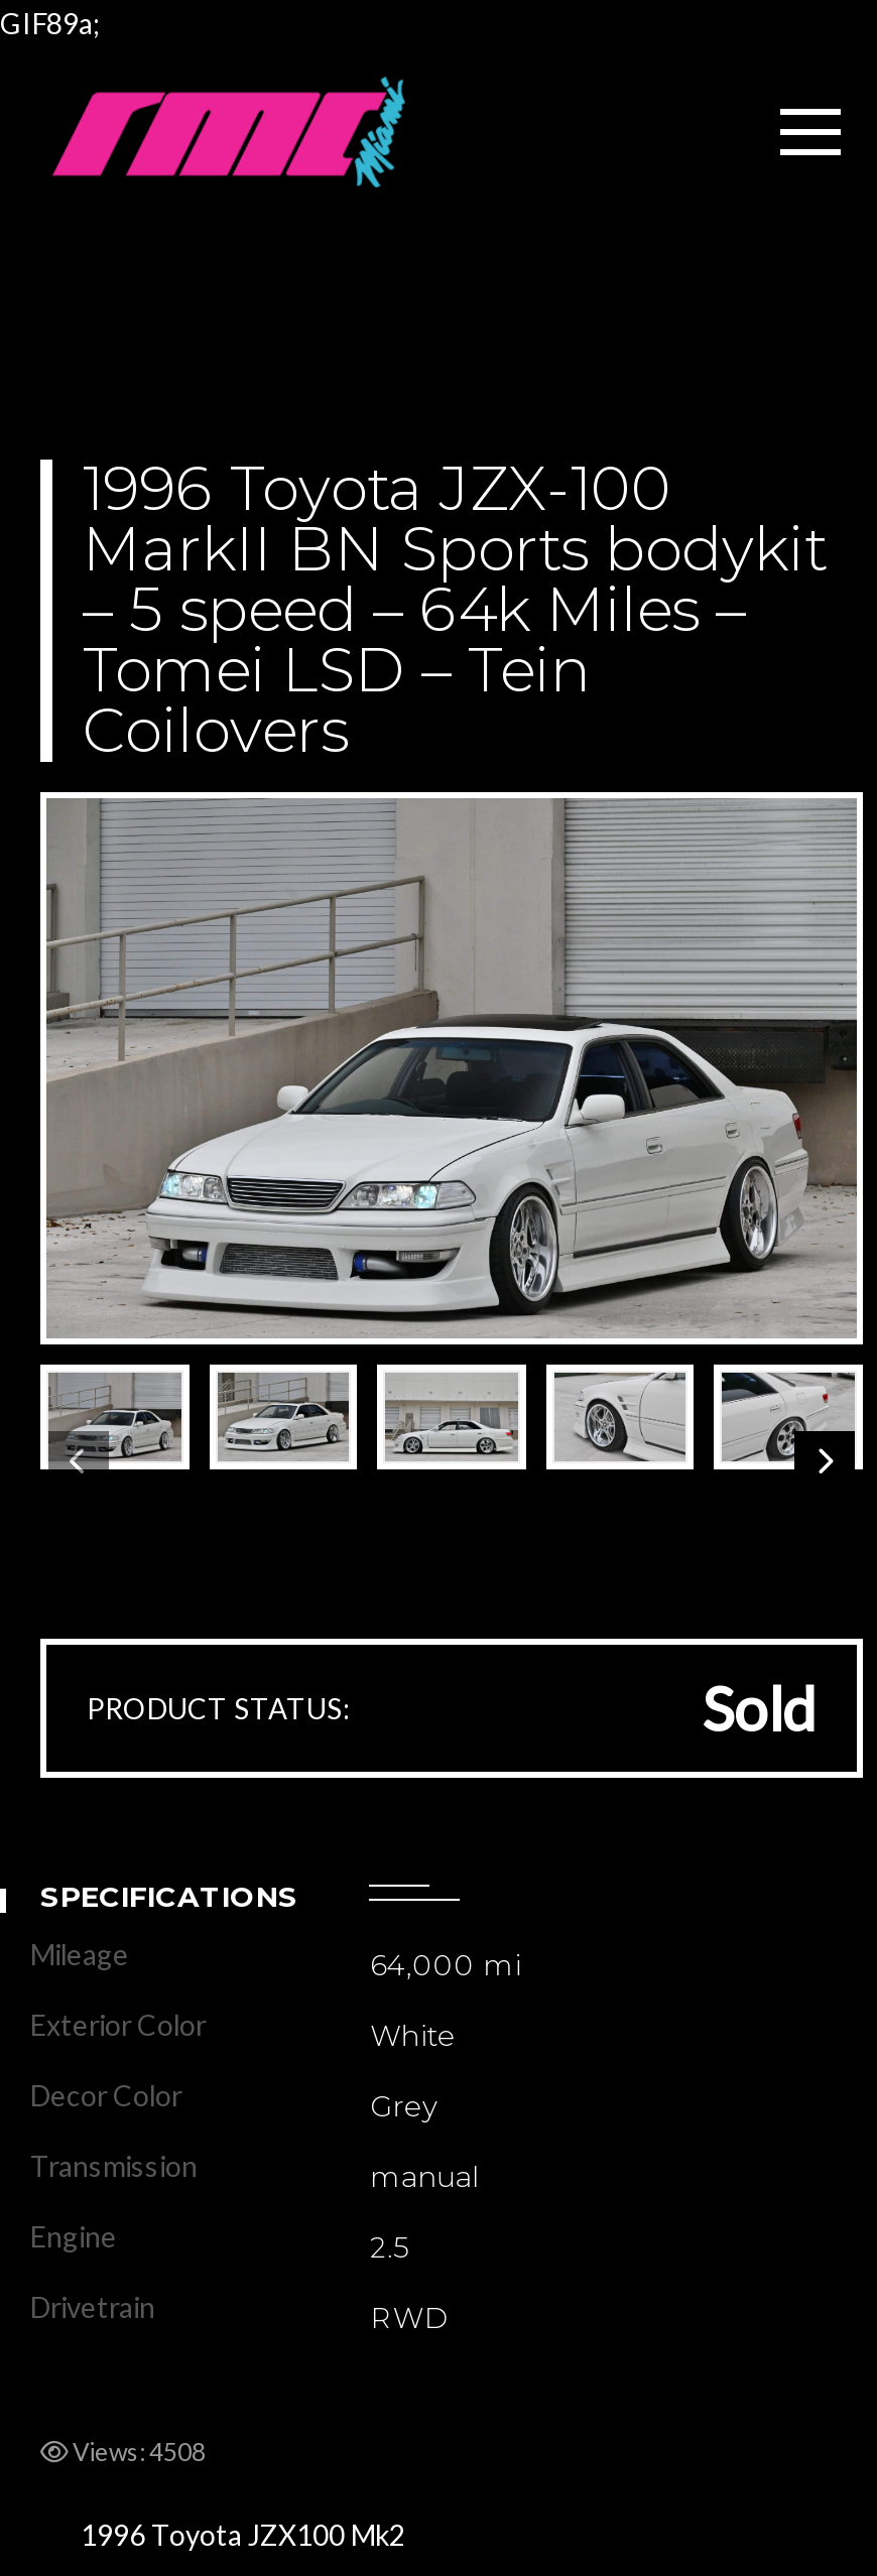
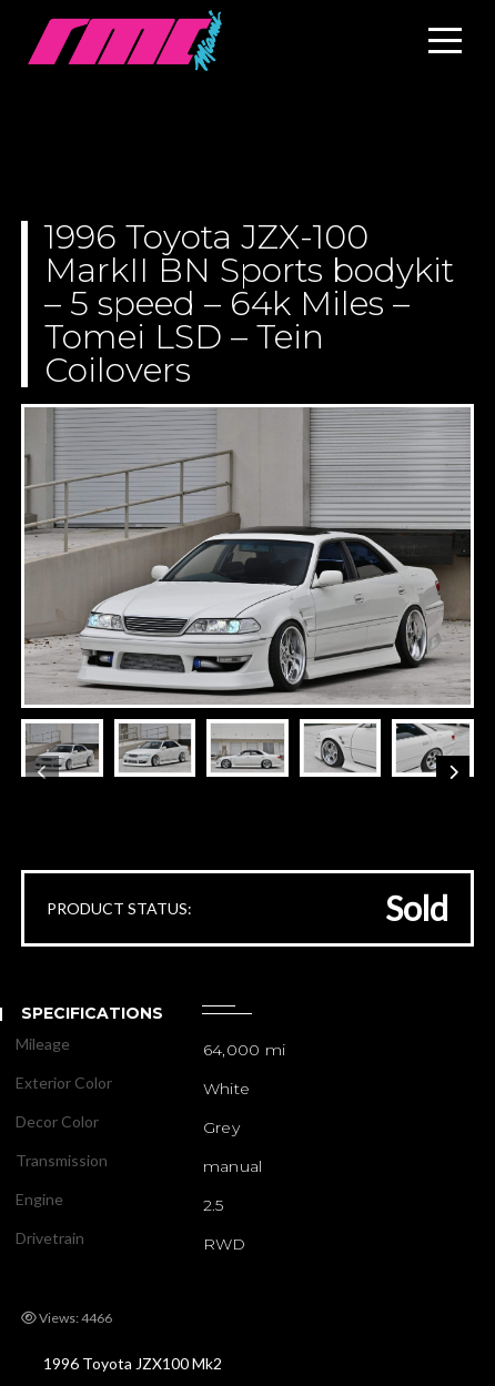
- GIF89a;

- Views: 4508
+ Views: 4466
